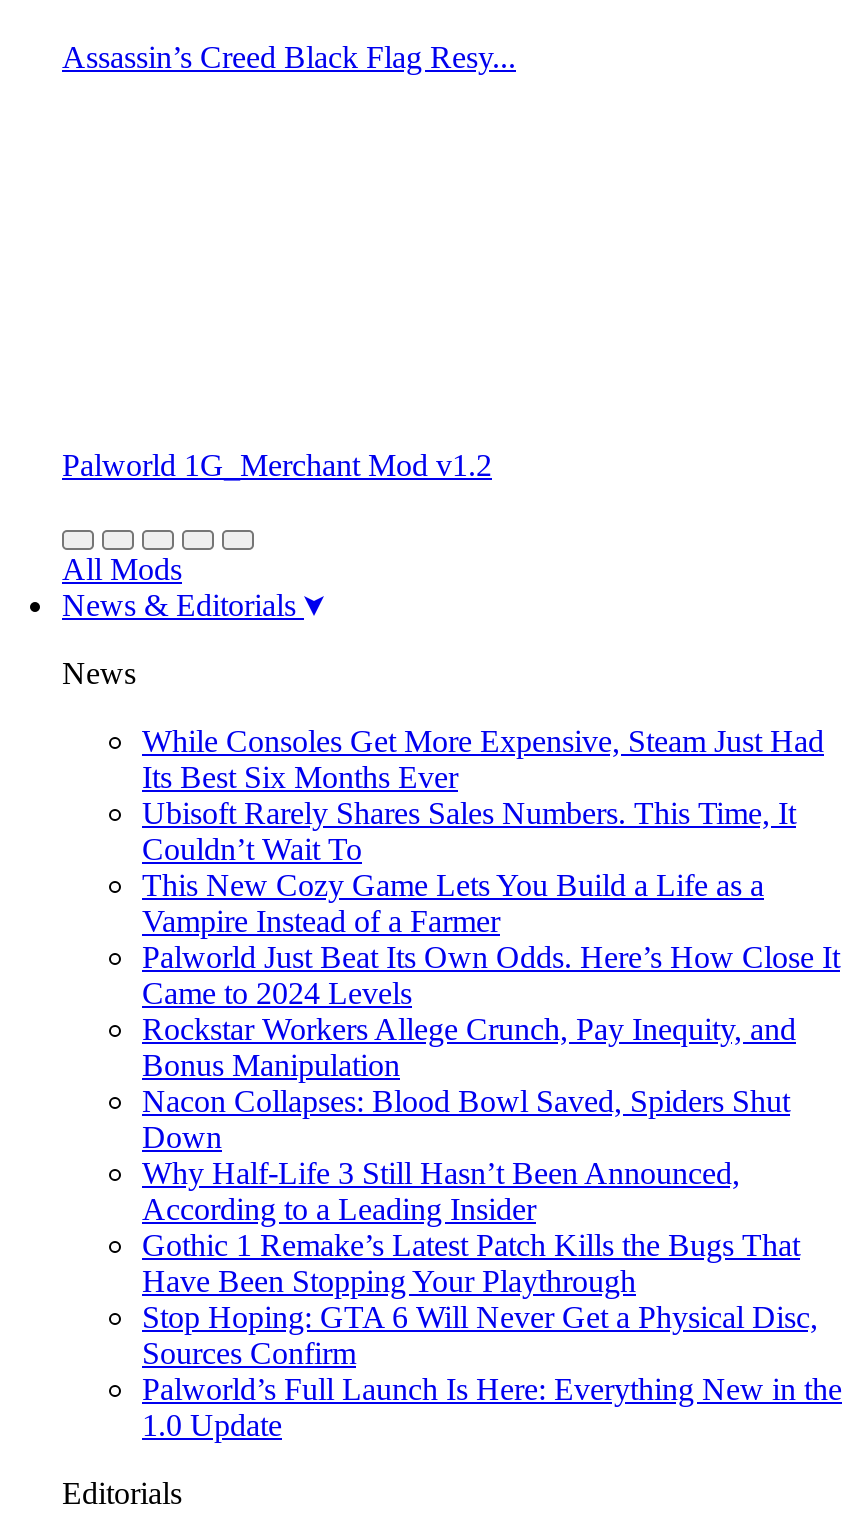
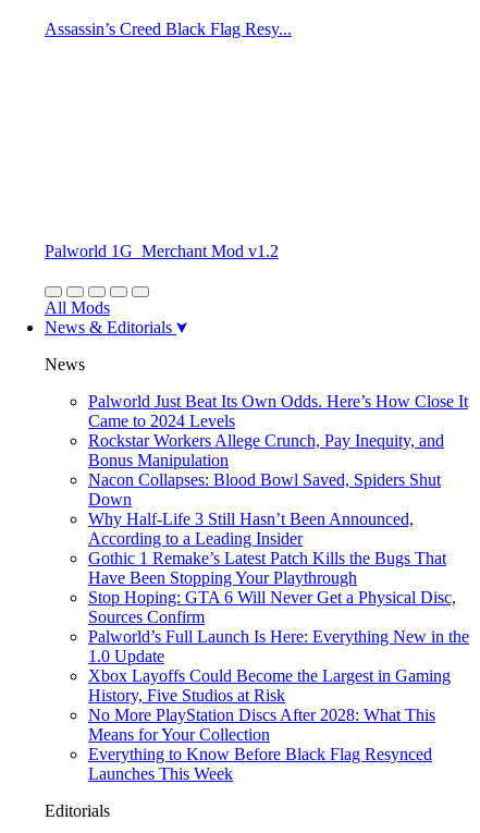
- While Consoles Get More Expensive, Steam Just Had
- Its Best Six Months Ever
- Ubisoft Rarely Shares Sales Numbers. This Time, It
- Couldn’t Wait To
- This New Cozy Game Lets You Build a Life as a
- Vampire Instead of a Farmer

moved up: Palworld Just Beat Its Own Odds. Here’s How Close It | Came to 2024 Levels | Rockstar Workers Allege Crunch, Pay Inequity, and | ... | Palworld’s Full Launch Is Here: Everything New in the | 1.0 Update

+ Xbox Layoffs Could Become the Largest in Gaming
+ History, Five Studios at Risk
+ No More PlayStation Discs After 2028: What This
+ Means for Your Collection
+ Everything to Know Before Black Flag Resynced
+ Launches This Week
